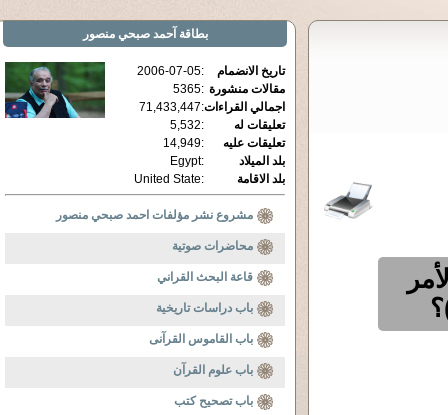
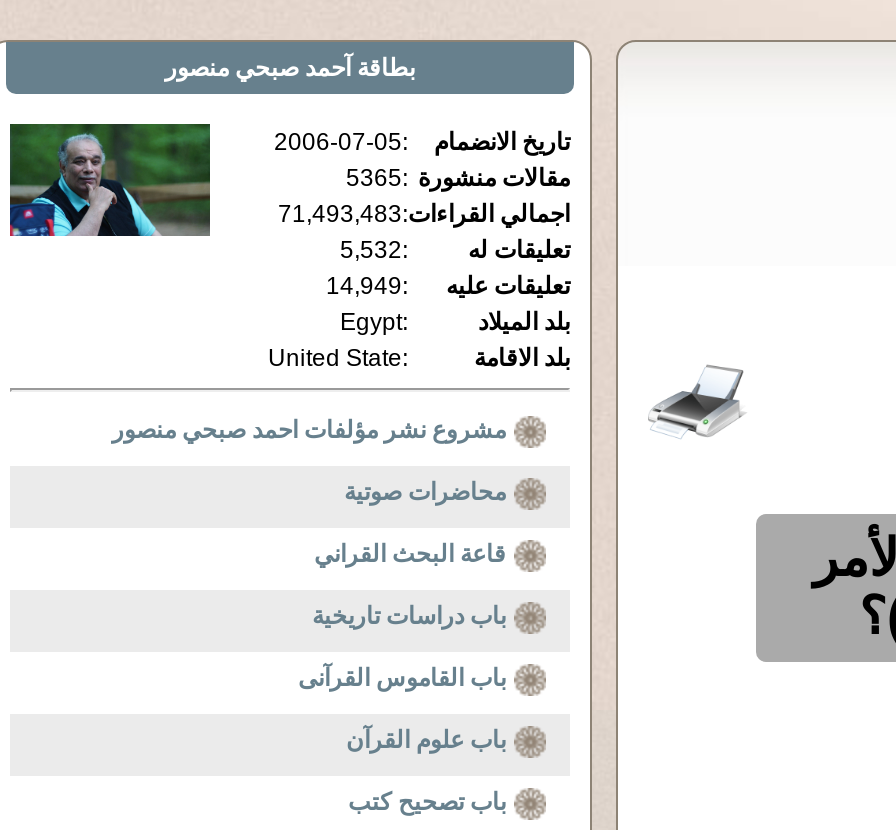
- اجمالي القراءات:71,433,447
+ اجمالي القراءات:71,493,483
